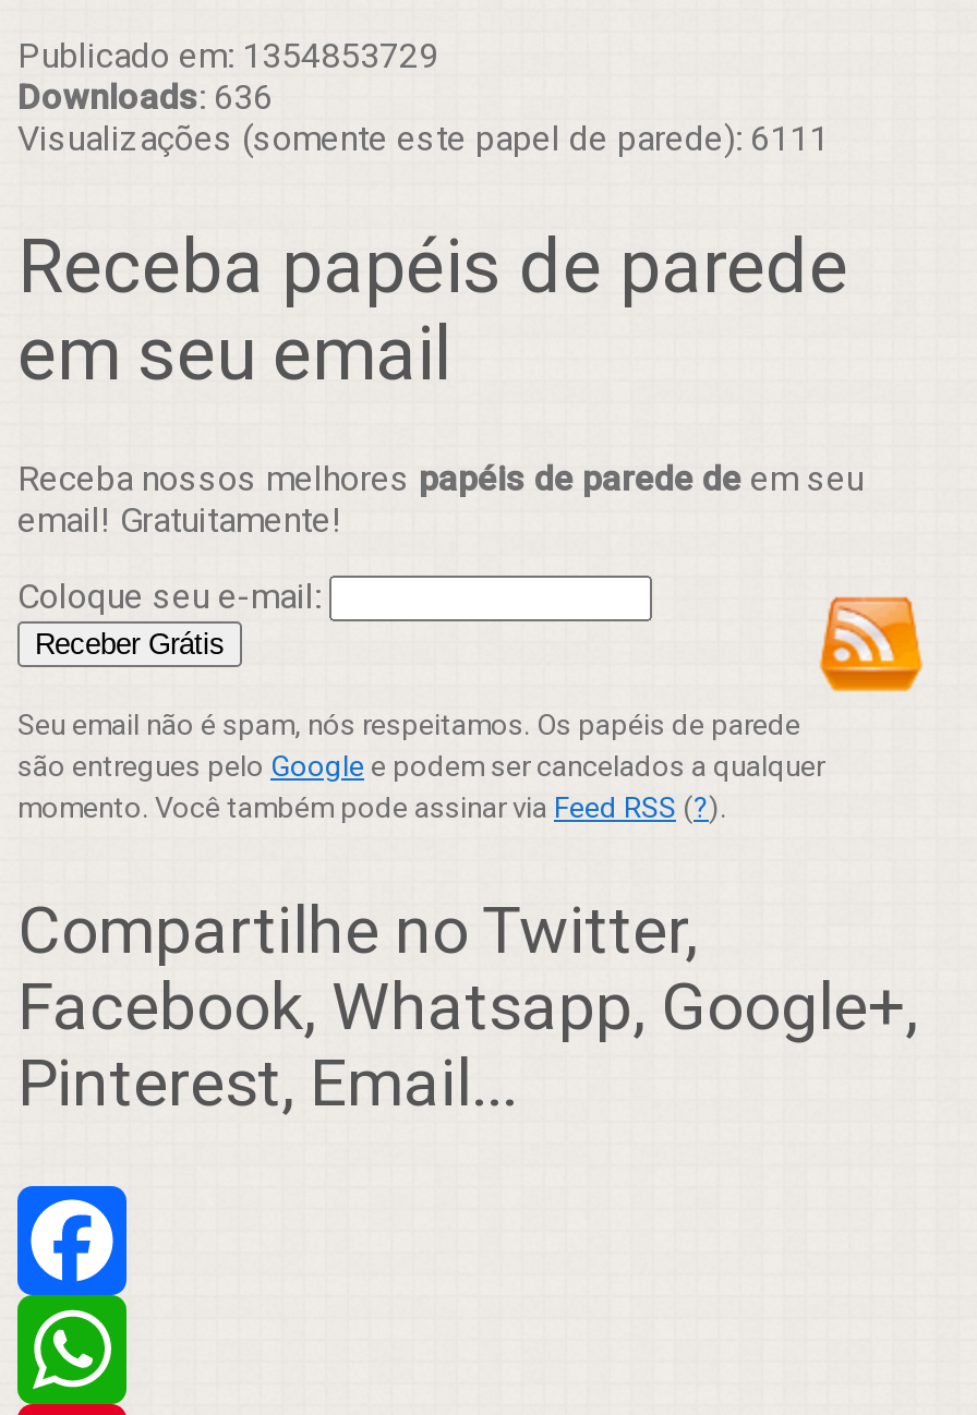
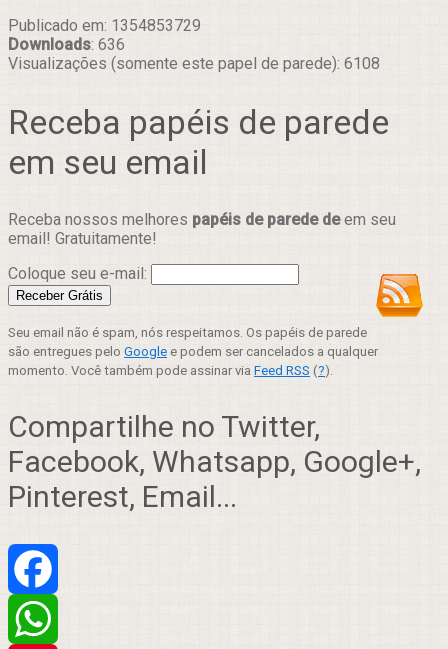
- Visualizações (somente este papel de parede): 6111
+ Visualizações (somente este papel de parede): 6108
